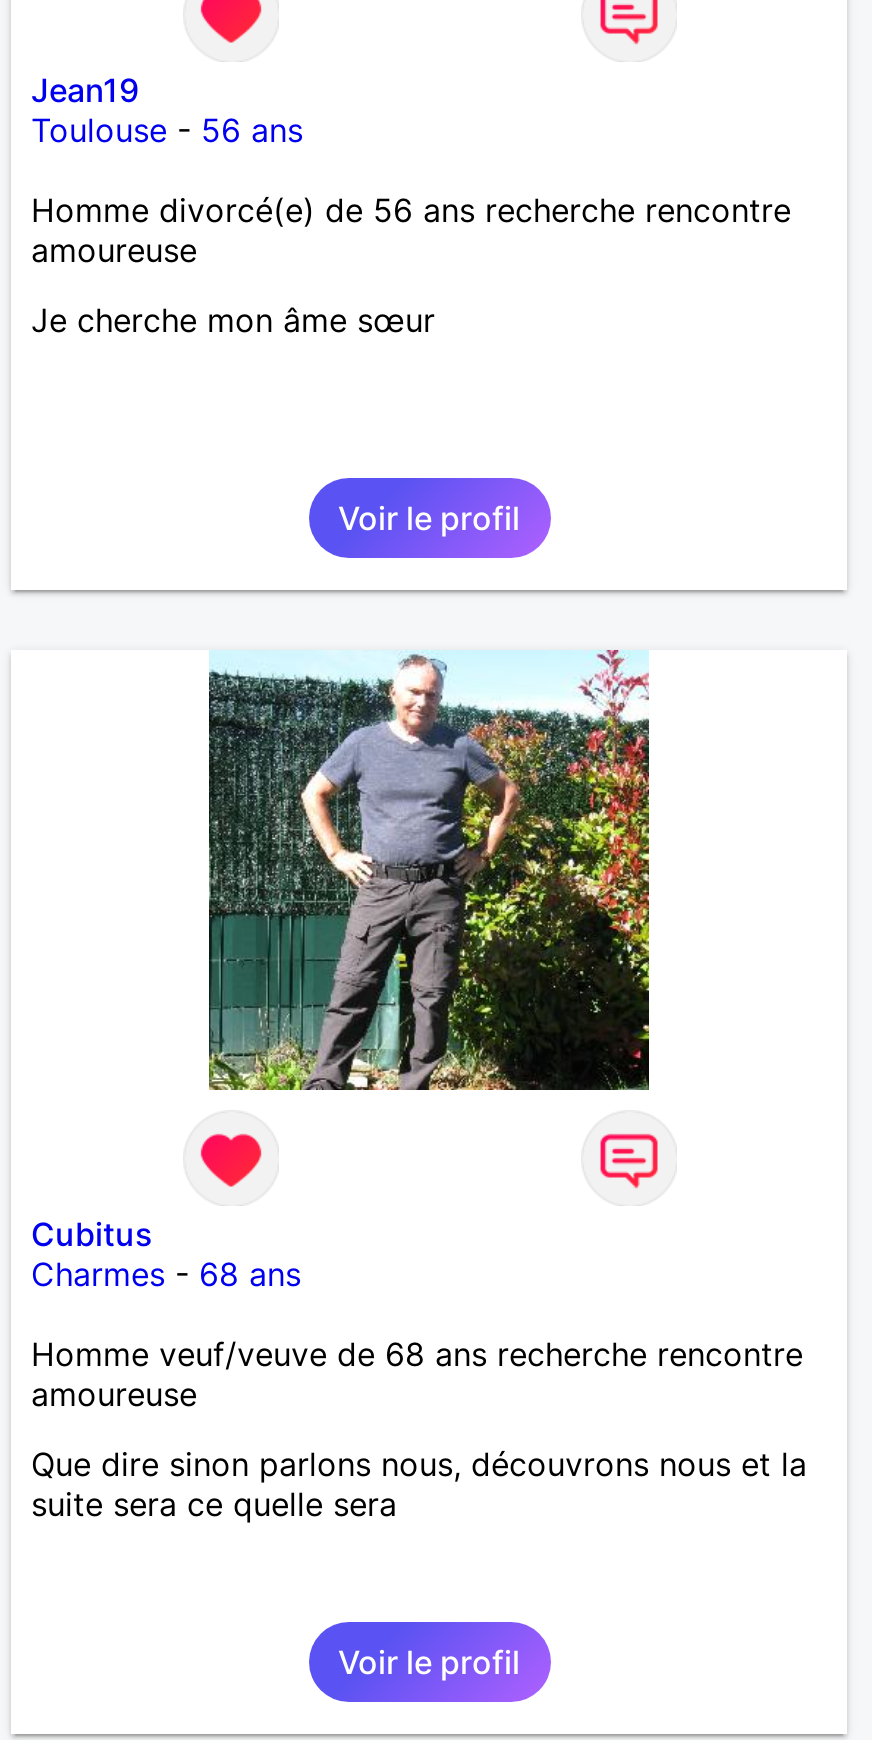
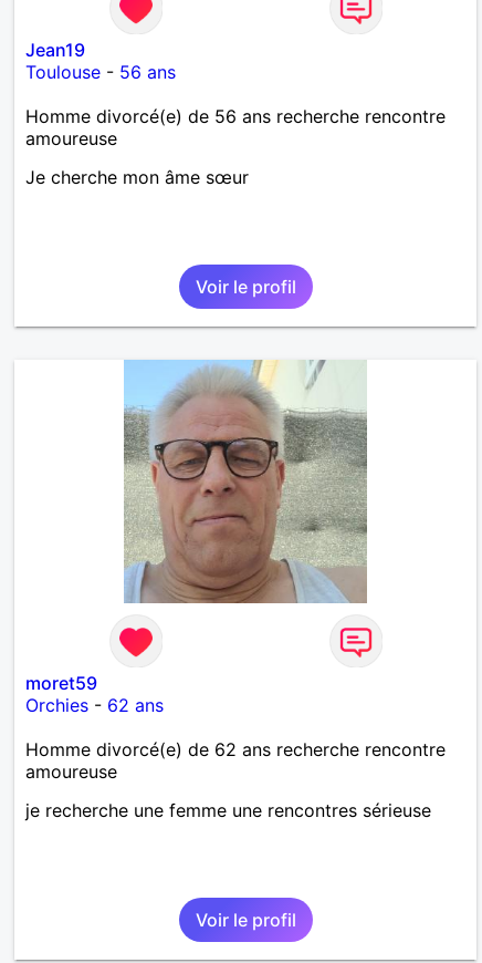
- [image]
+ [image]

- Cubitus
- Charmes - 68 ans
+ moret59
+ Orchies - 62 ans

- Homme veuf/veuve de 68 ans recherche rencontre
+ Homme divorcé(e) de 62 ans recherche rencontre

- Que dire sinon parlons nous, découvrons nous et la
- suite sera ce quelle sera
+ je recherche une femme une rencontres sérieuse
